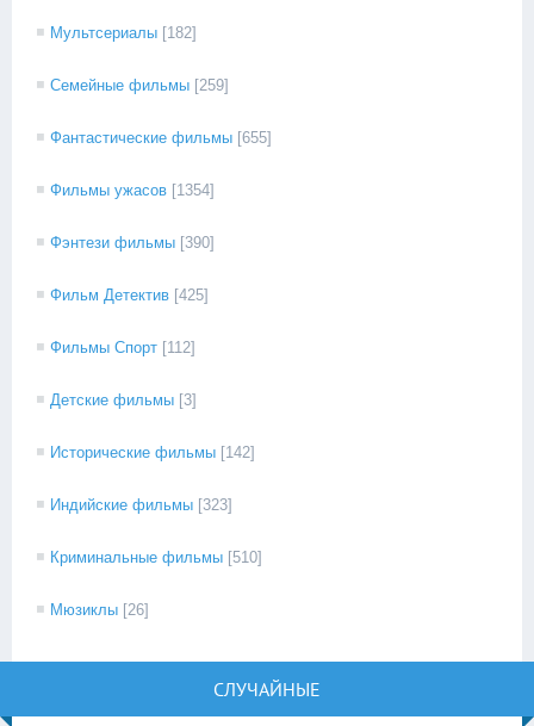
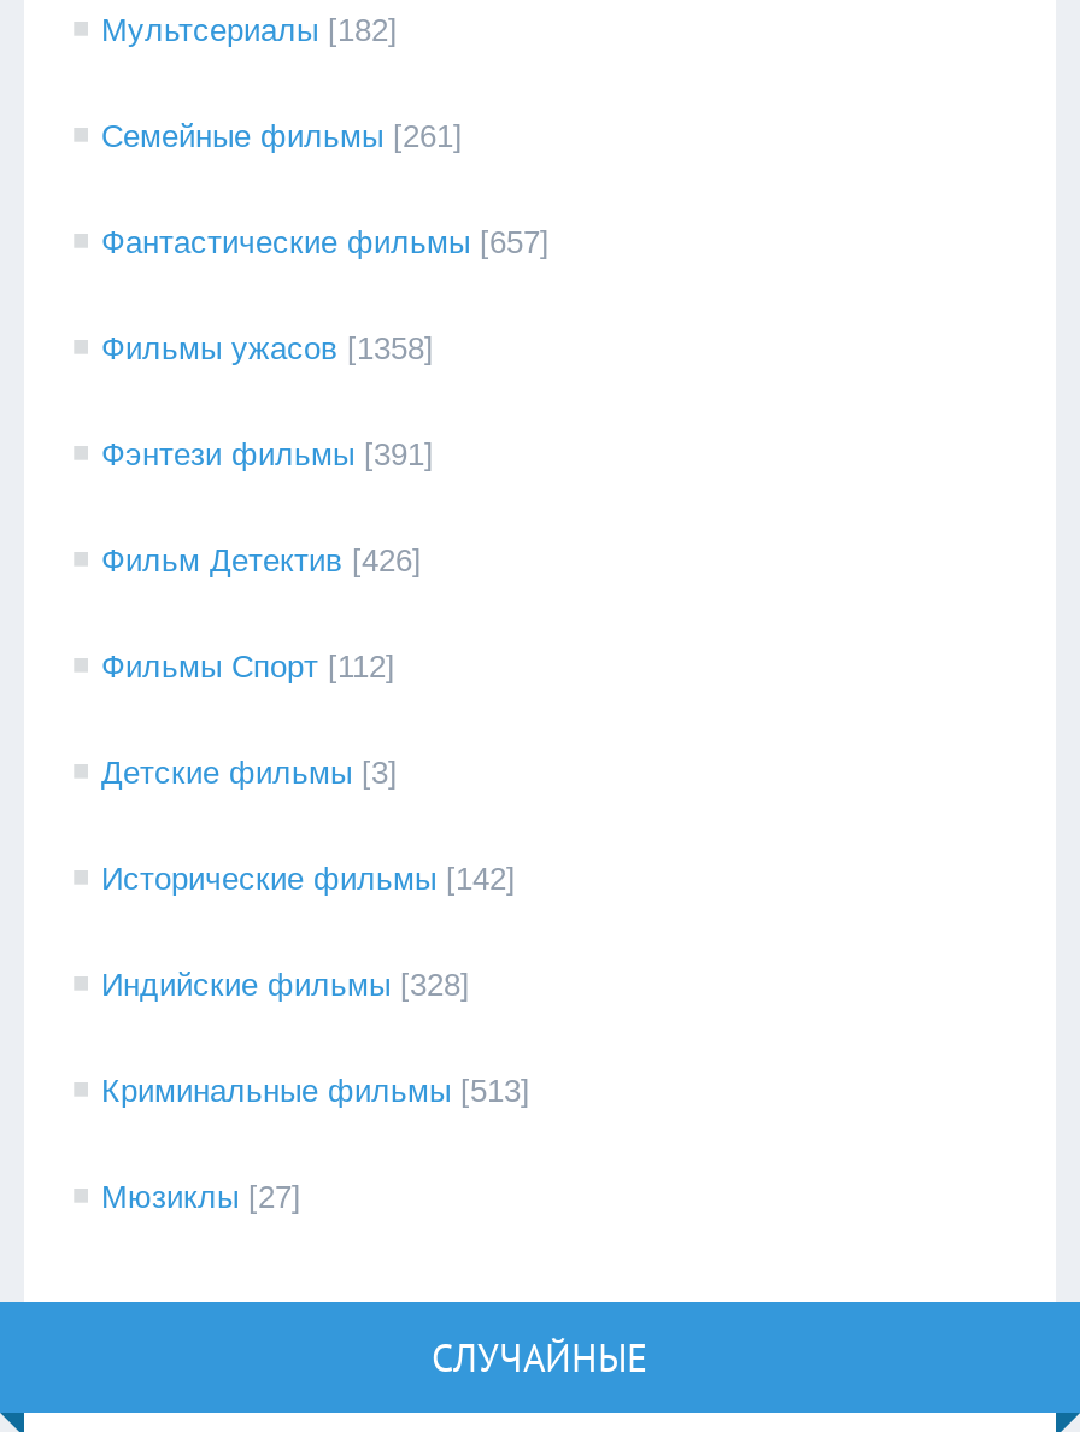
- Семейные фильмы [259]
+ Семейные фильмы [261]

- Фантастические фильмы [655]
+ Фантастические фильмы [657]

- Фильмы ужасов [1354]
+ Фильмы ужасов [1358]

- Фэнтези фильмы [390]
+ Фэнтези фильмы [391]

- Фильм Детектив [425]
+ Фильм Детектив [426]

- Индийские фильмы [323]
+ Индийские фильмы [328]

- Криминальные фильмы [510]
+ Криминальные фильмы [513]

- Мюзиклы [26]
+ Мюзиклы [27]
